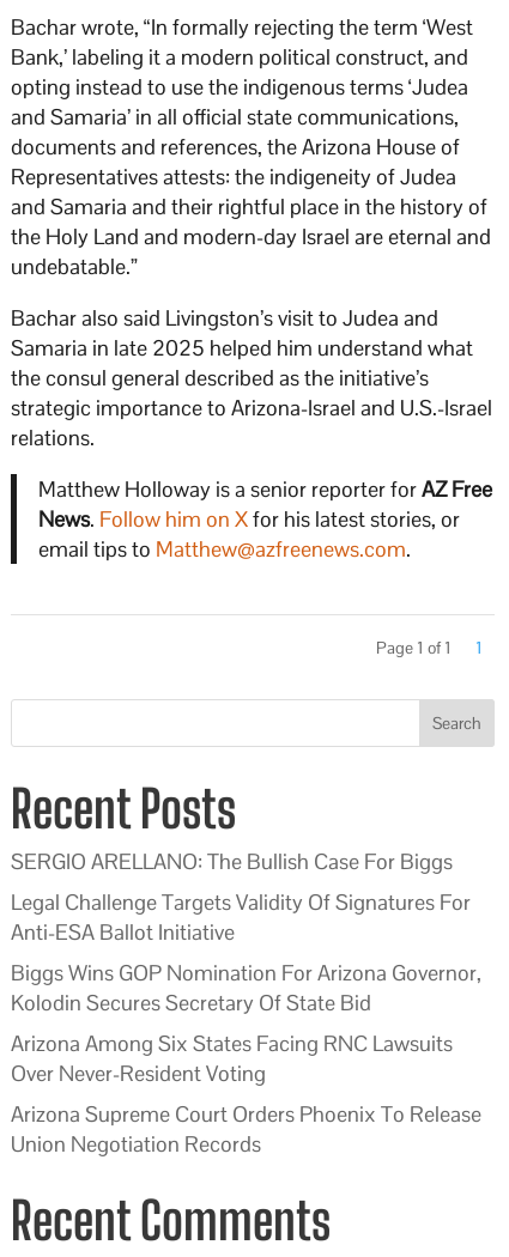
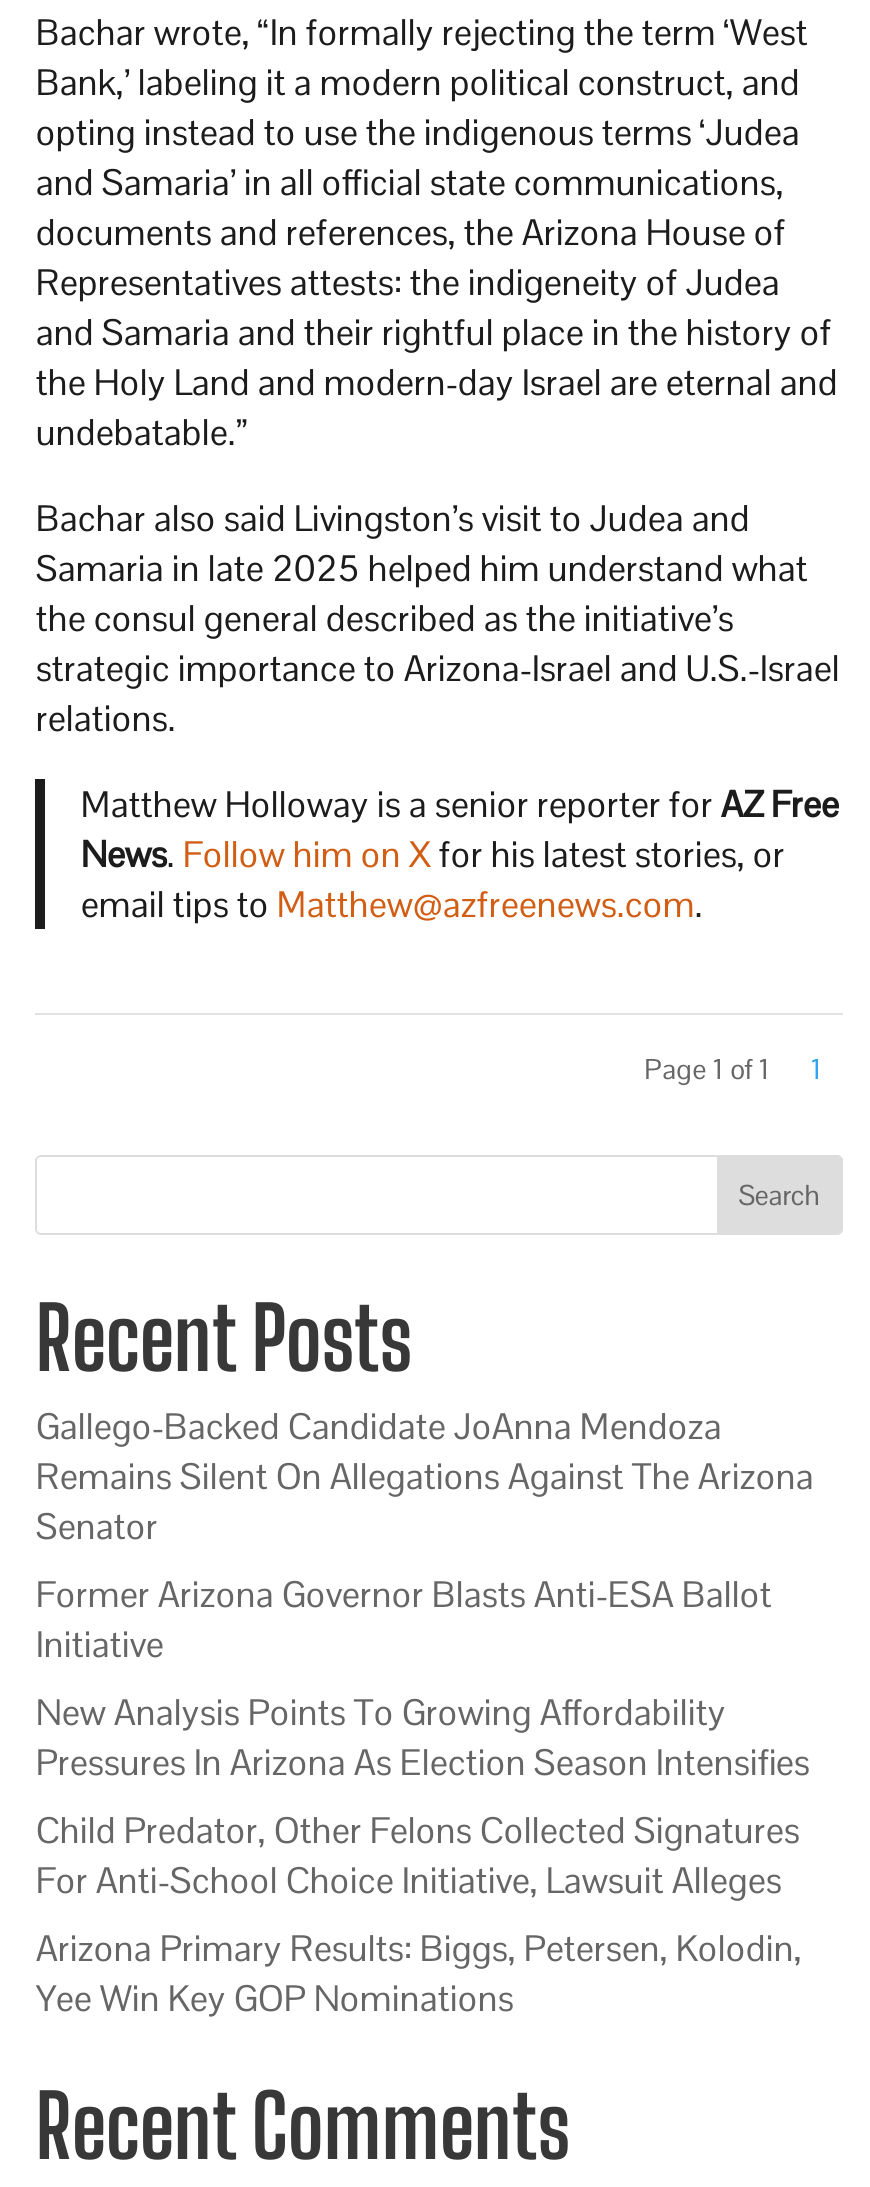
- SERGIO ARELLANO: The Bullish Case For Biggs
+ Gallego-Backed Candidate JoAnna Mendoza
+ Remains Silent On Allegations Against The Arizona
+ Senator

- Legal Challenge Targets Validity Of Signatures For
- Anti-ESA Ballot Initiative
+ Former Arizona Governor Blasts Anti-ESA Ballot
+ Initiative

- Biggs Wins GOP Nomination For Arizona Governor,
- Kolodin Secures Secretary Of State Bid
+ New Analysis Points To Growing Affordability
+ Pressures In Arizona As Election Season Intensifies

- Arizona Among Six States Facing RNC Lawsuits
- Over Never-Resident Voting
+ Child Predator, Other Felons Collected Signatures
+ For Anti-School Choice Initiative, Lawsuit Alleges

- Arizona Supreme Court Orders Phoenix To Release
- Union Negotiation Records
+ Arizona Primary Results: Biggs, Petersen, Kolodin,
+ Yee Win Key GOP Nominations
